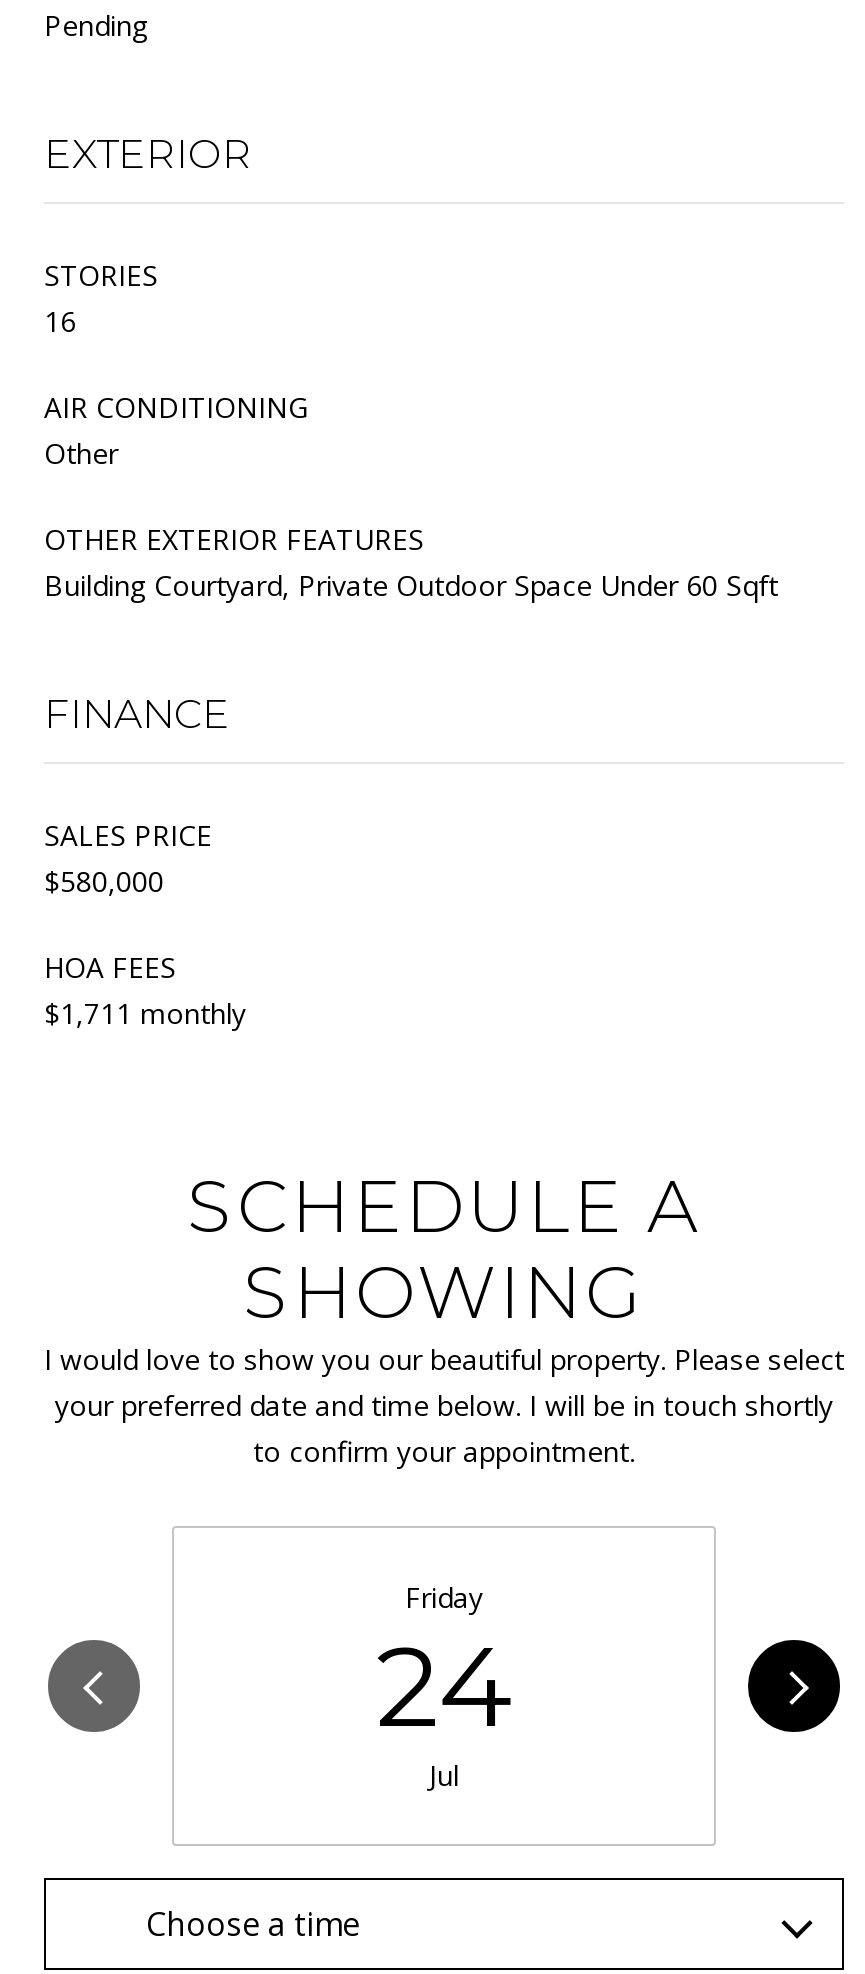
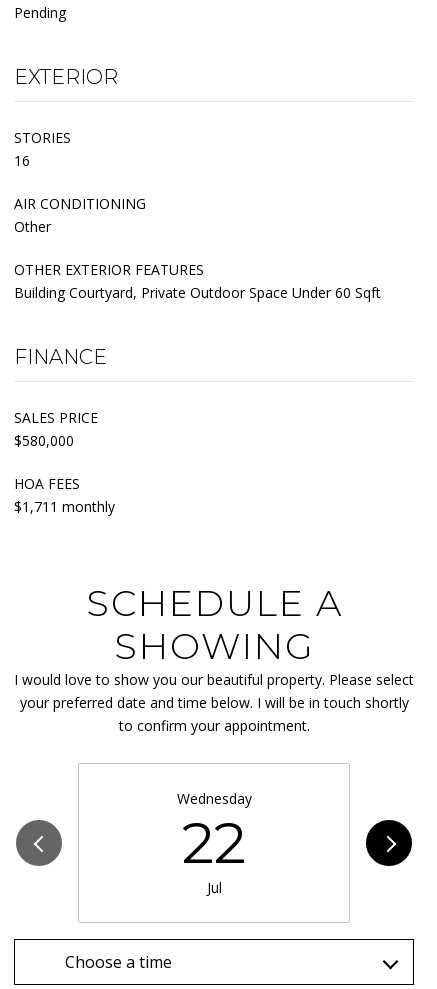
- Friday
- 24
+ Wednesday
+ 22
